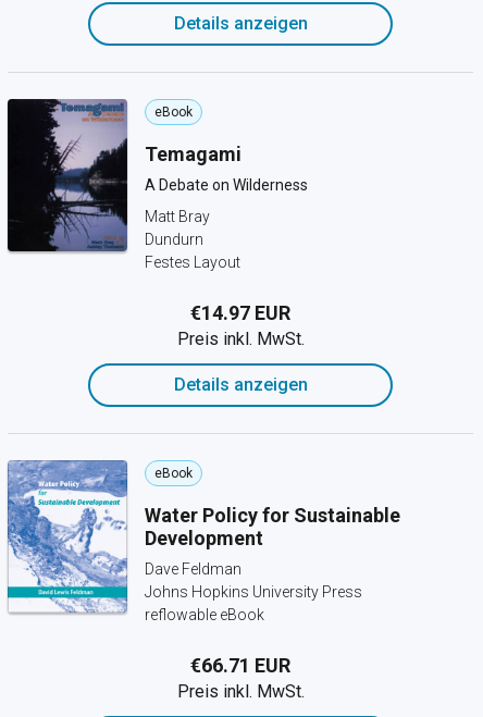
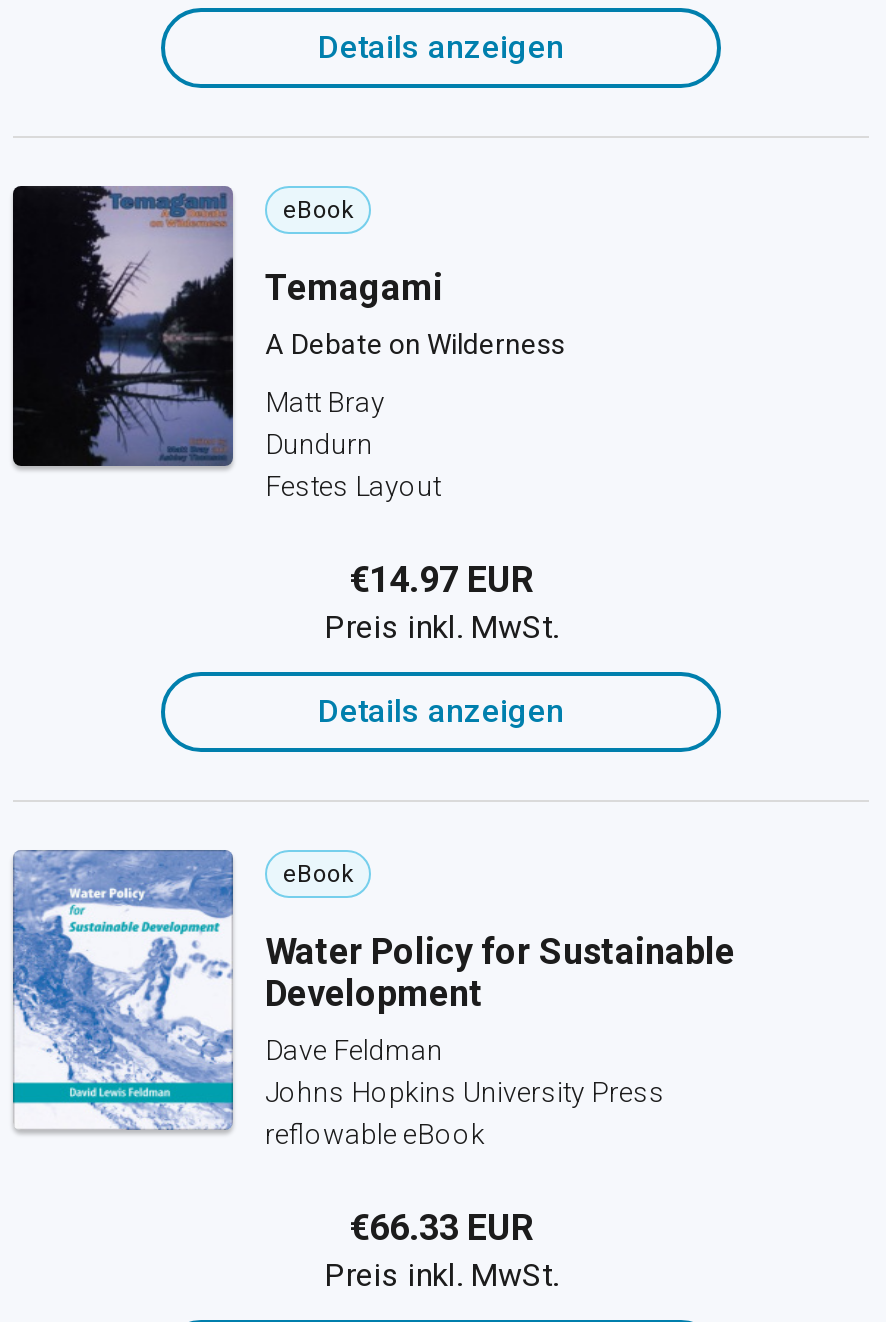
- €66.71 EUR
+ €66.33 EUR
